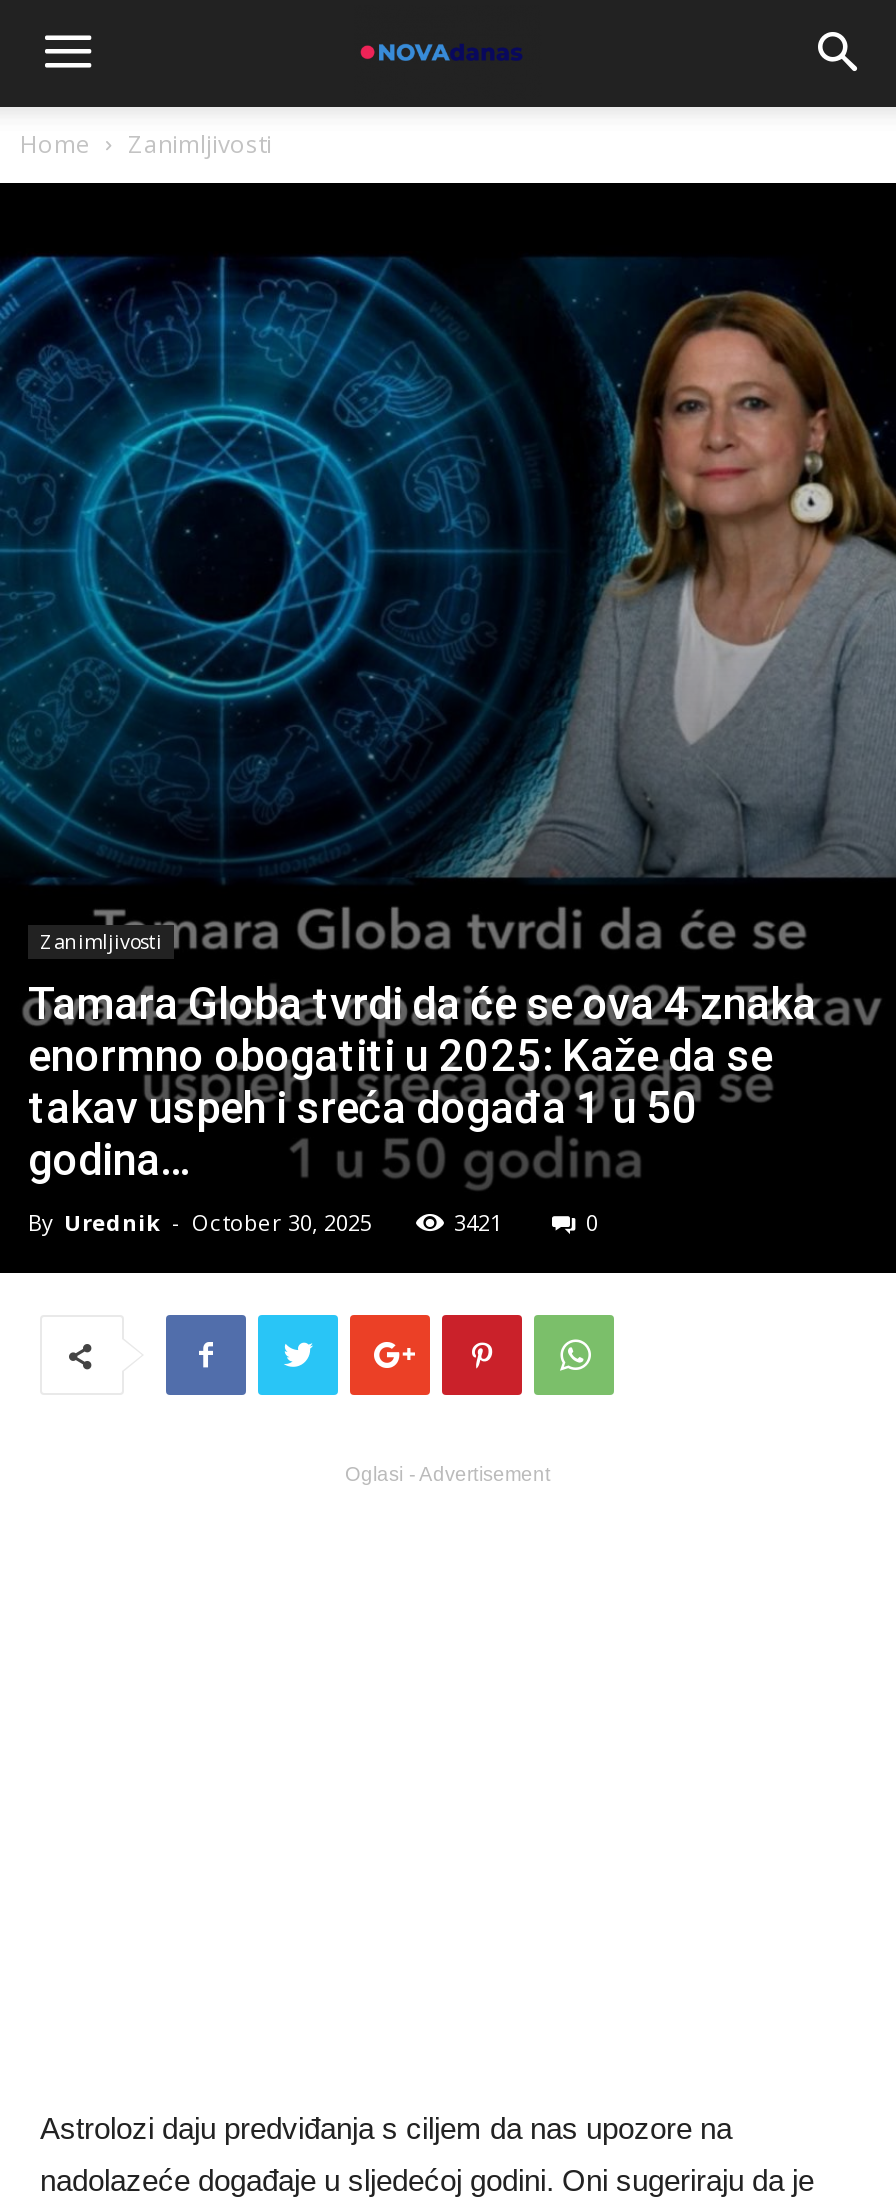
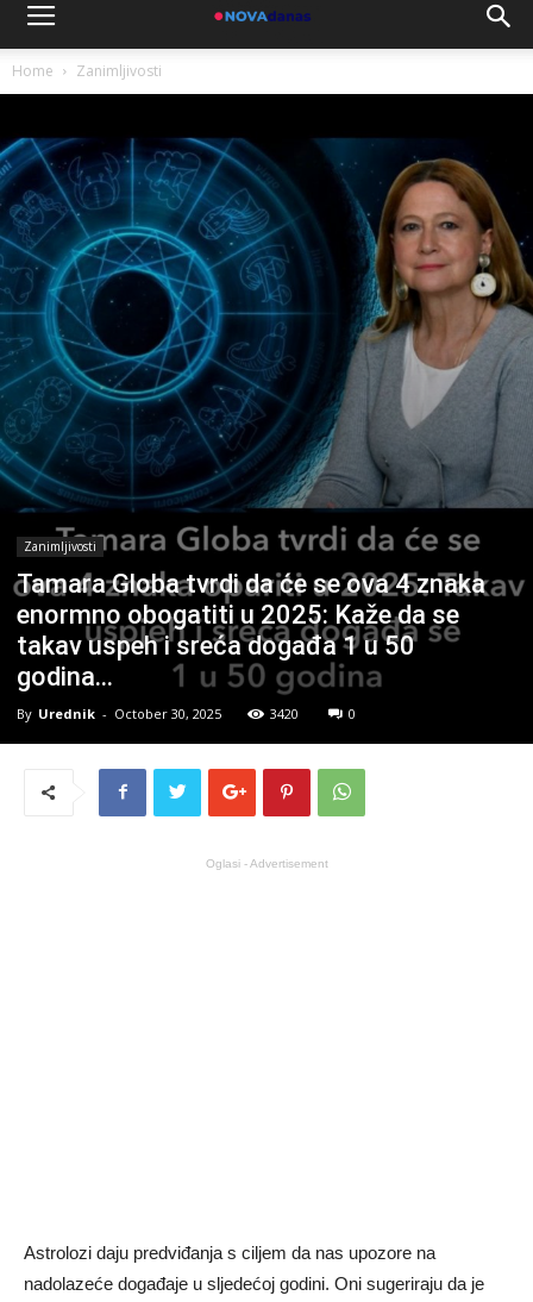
- 3421
+ 3420
